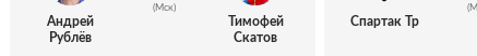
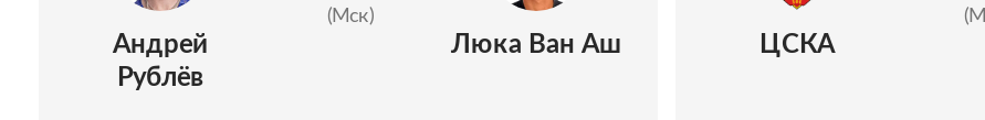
- Тимофей
- Скатов
+ Люка Ван Аш

- Спартак Тр
+ ЦСКА
